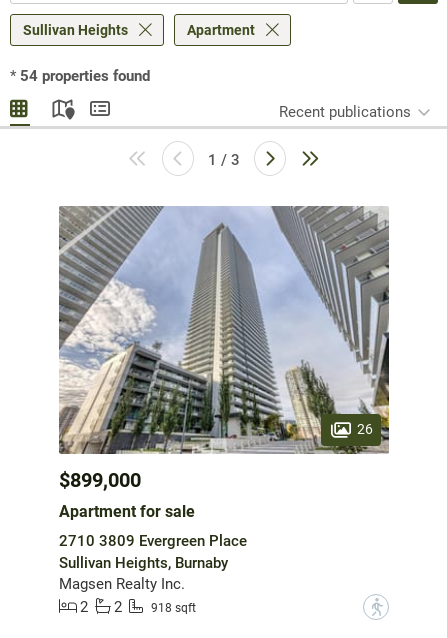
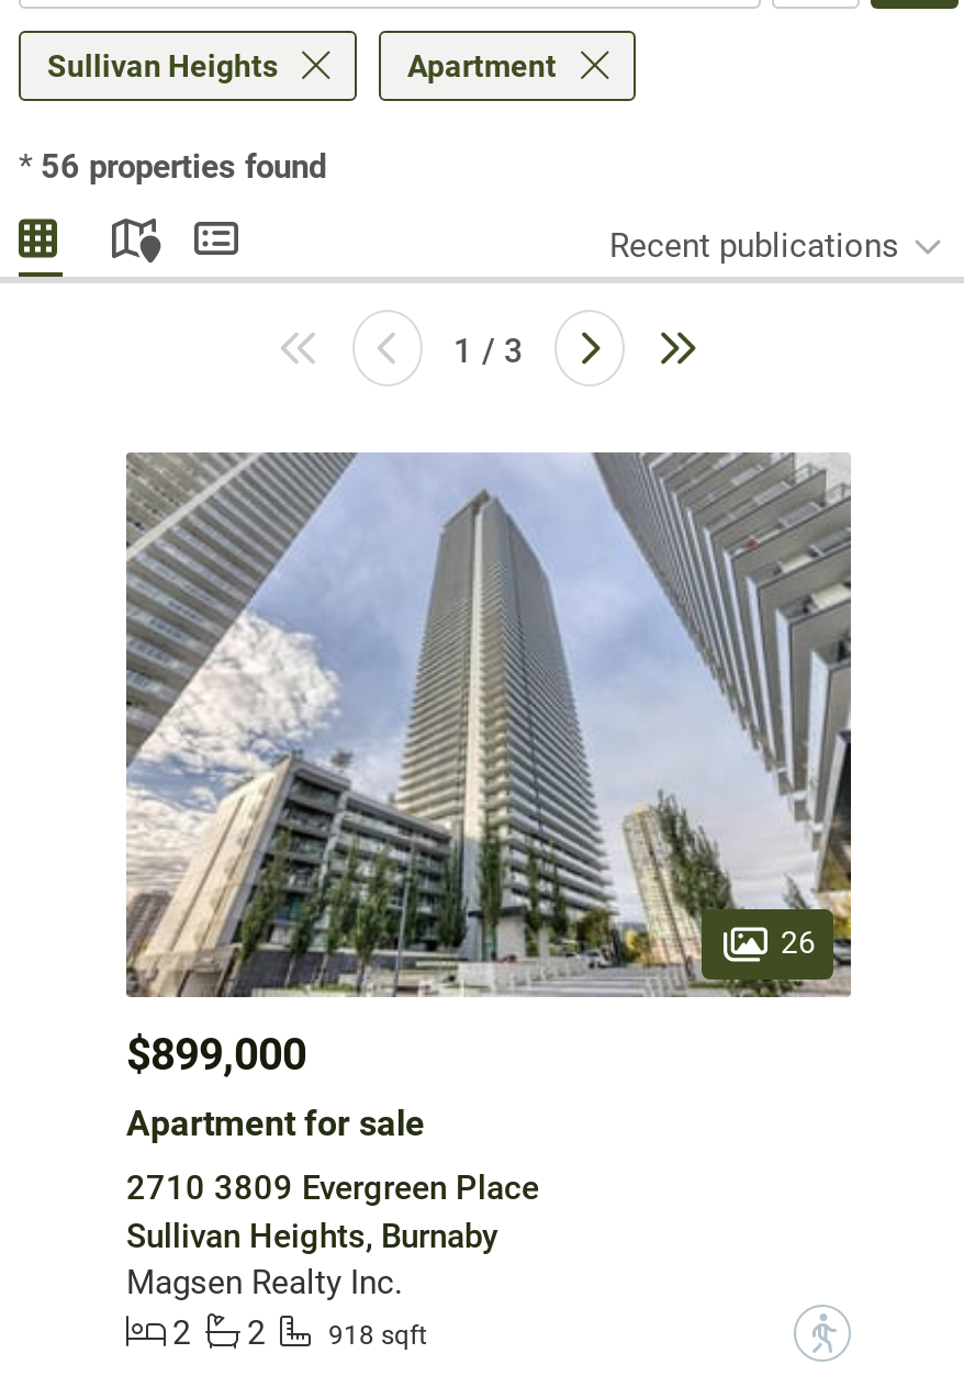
- * 54 properties found
+ * 56 properties found
